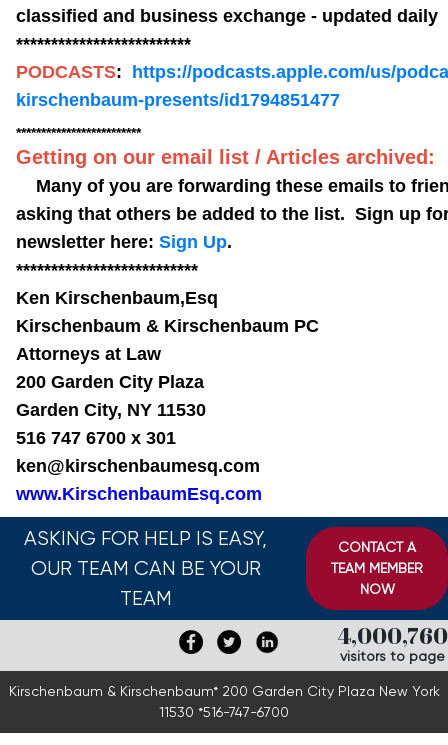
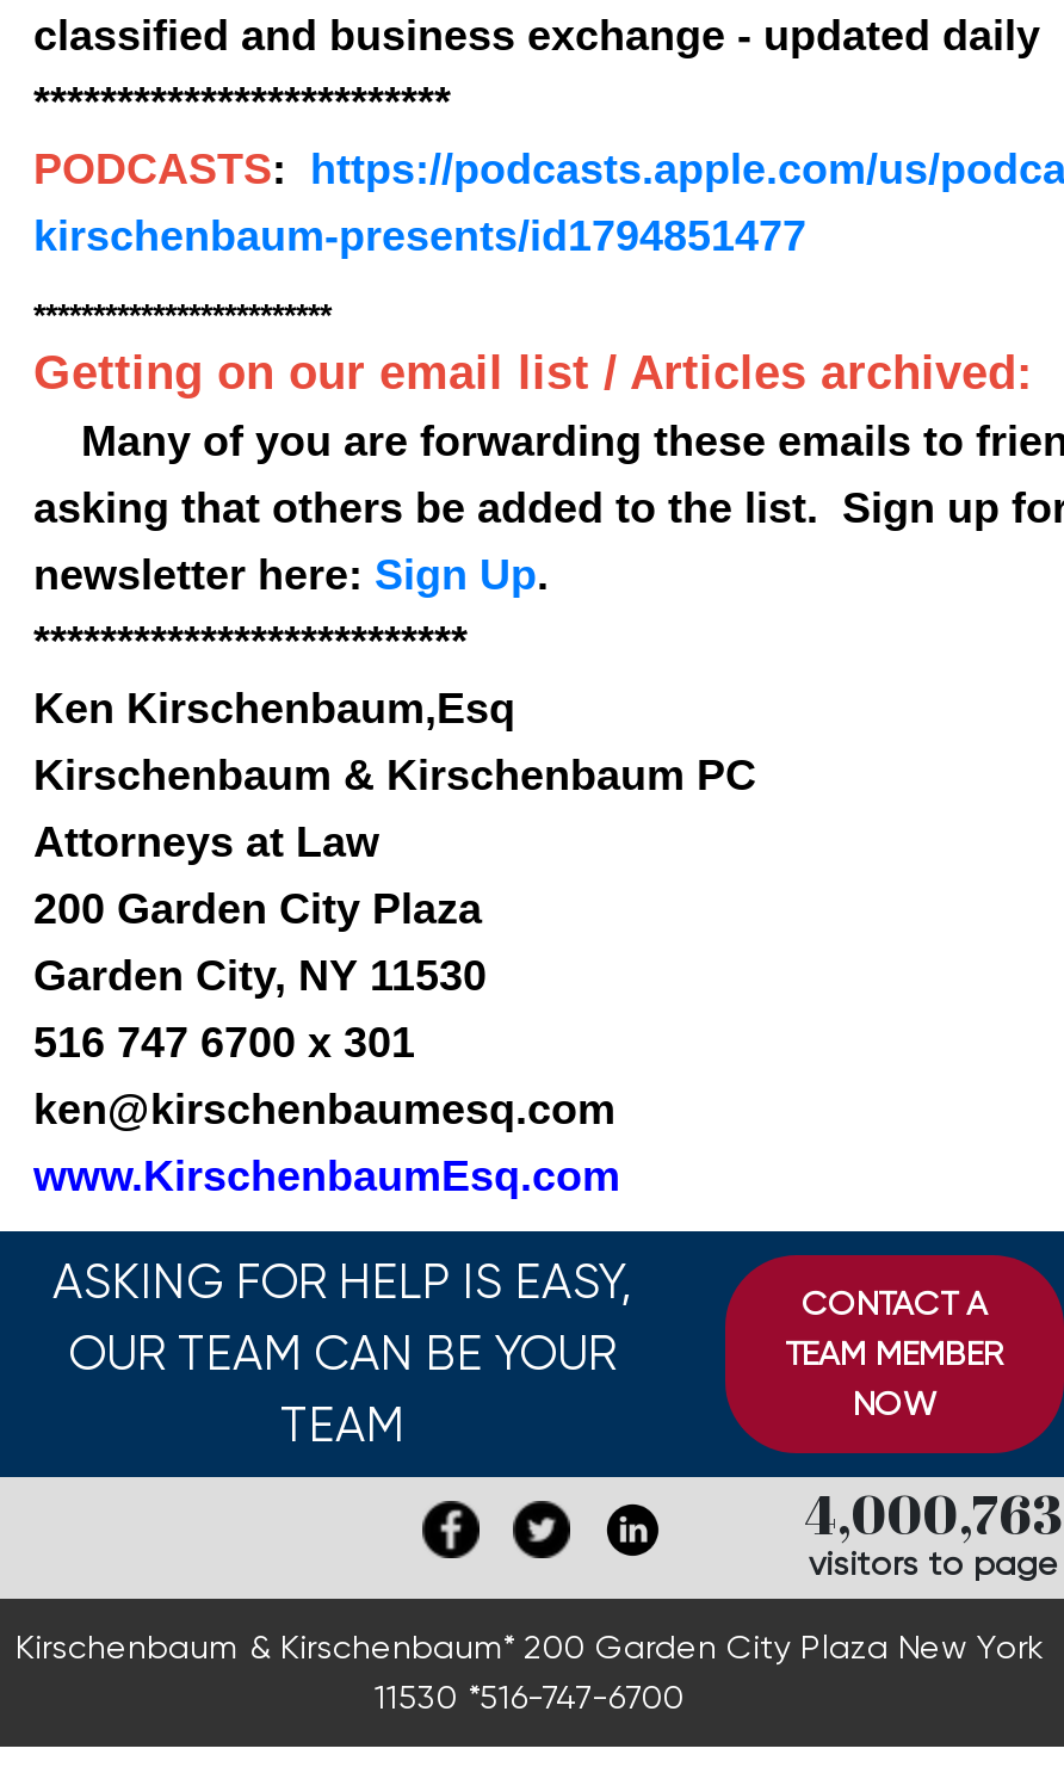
- 4,000,760
+ 4,000,763
